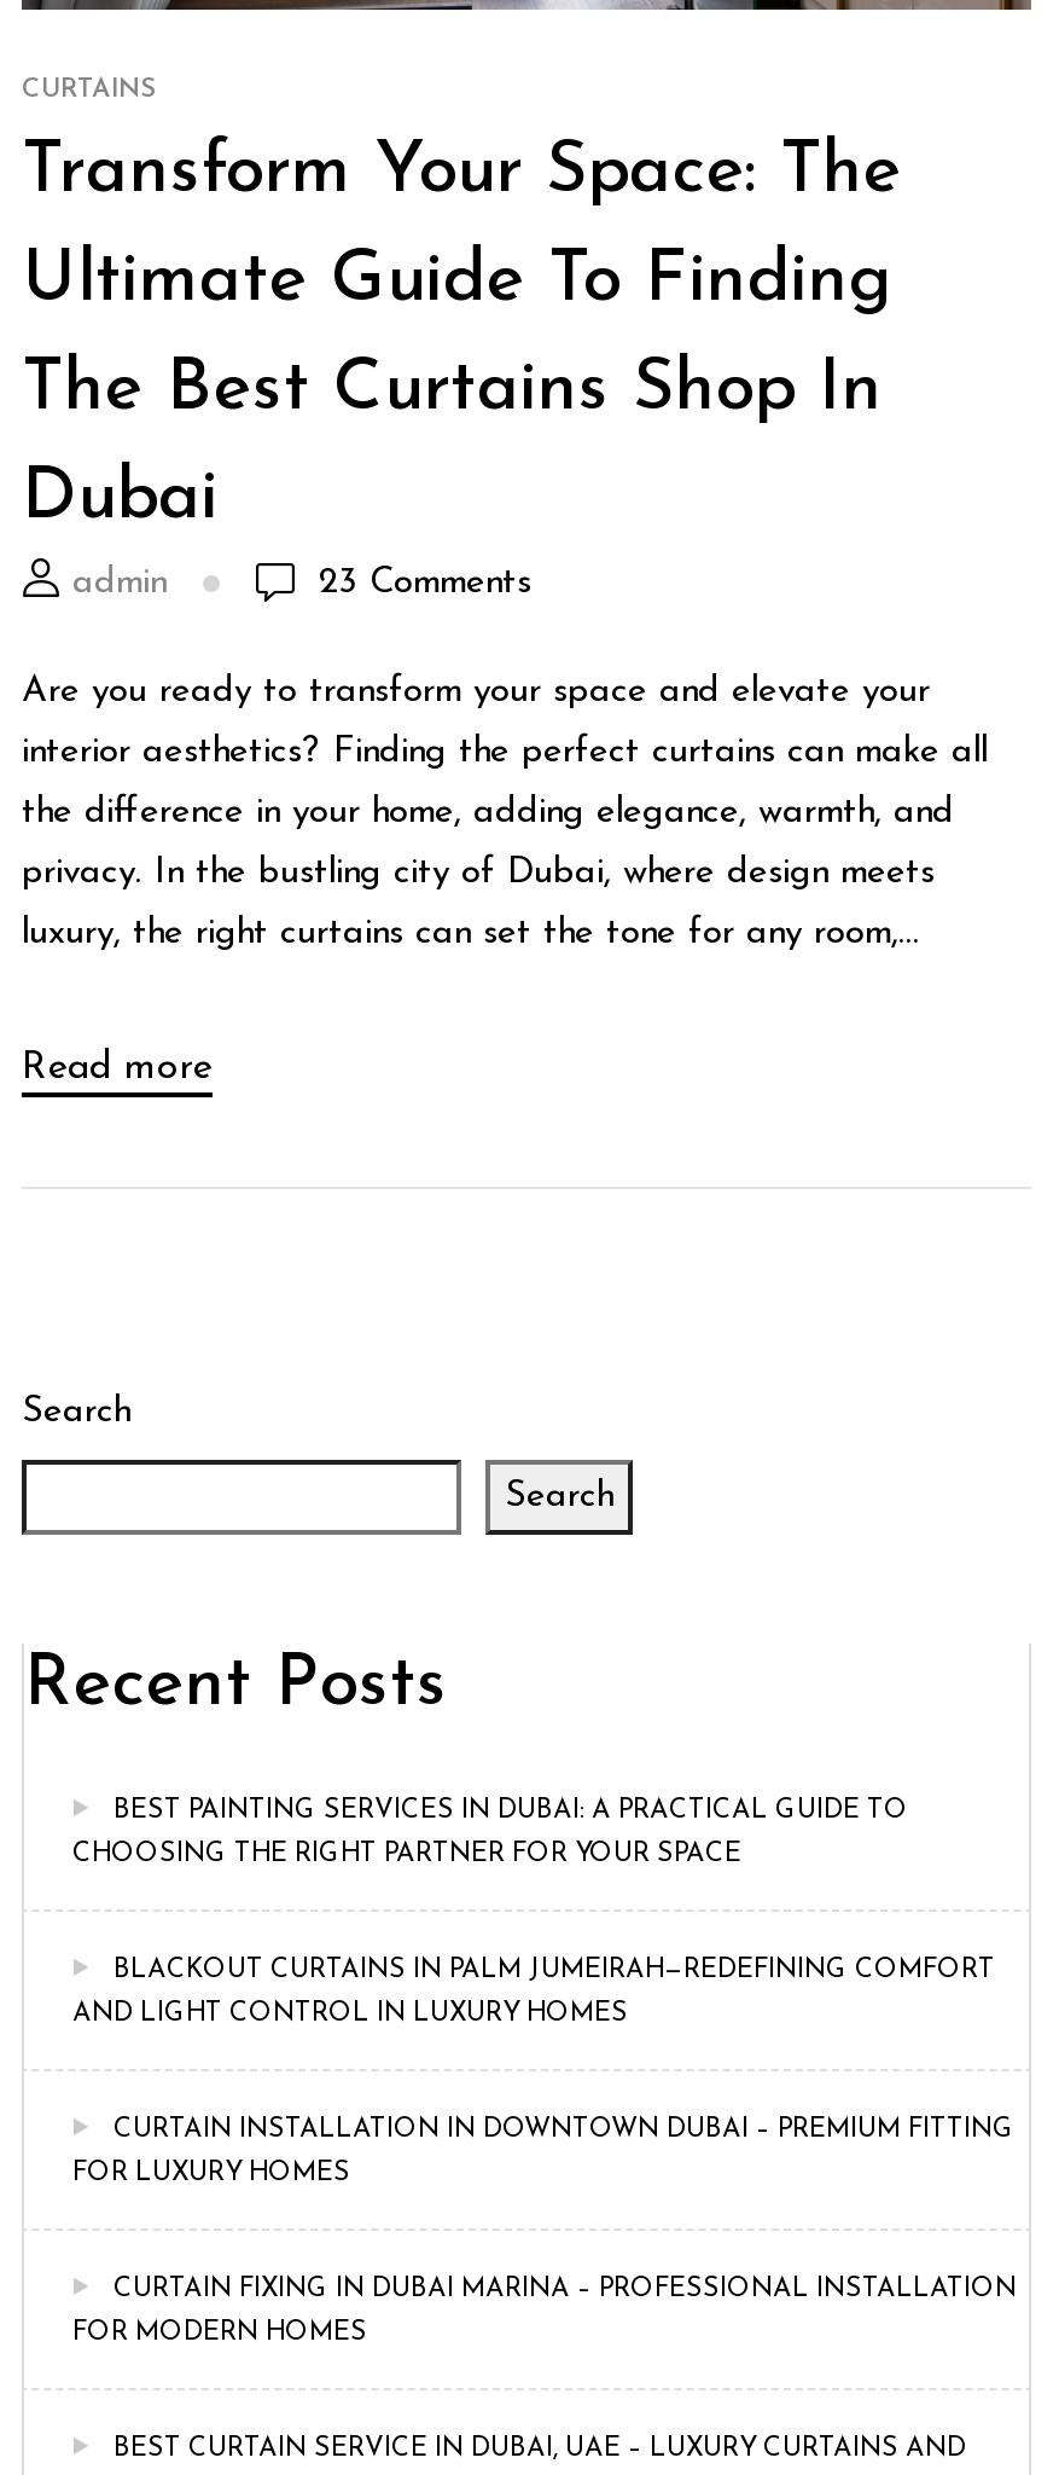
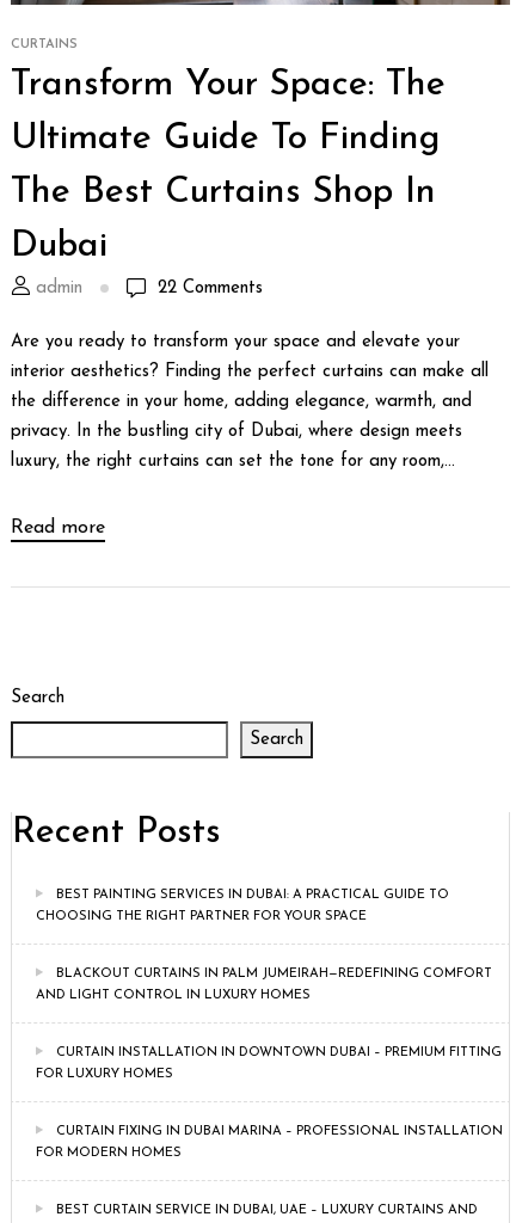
- 23 Comments
+ 22 Comments
